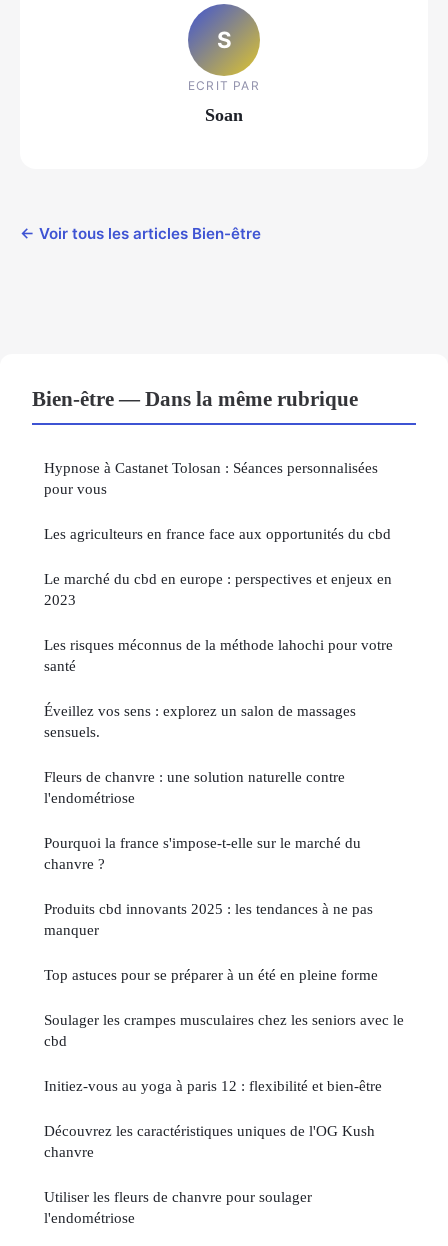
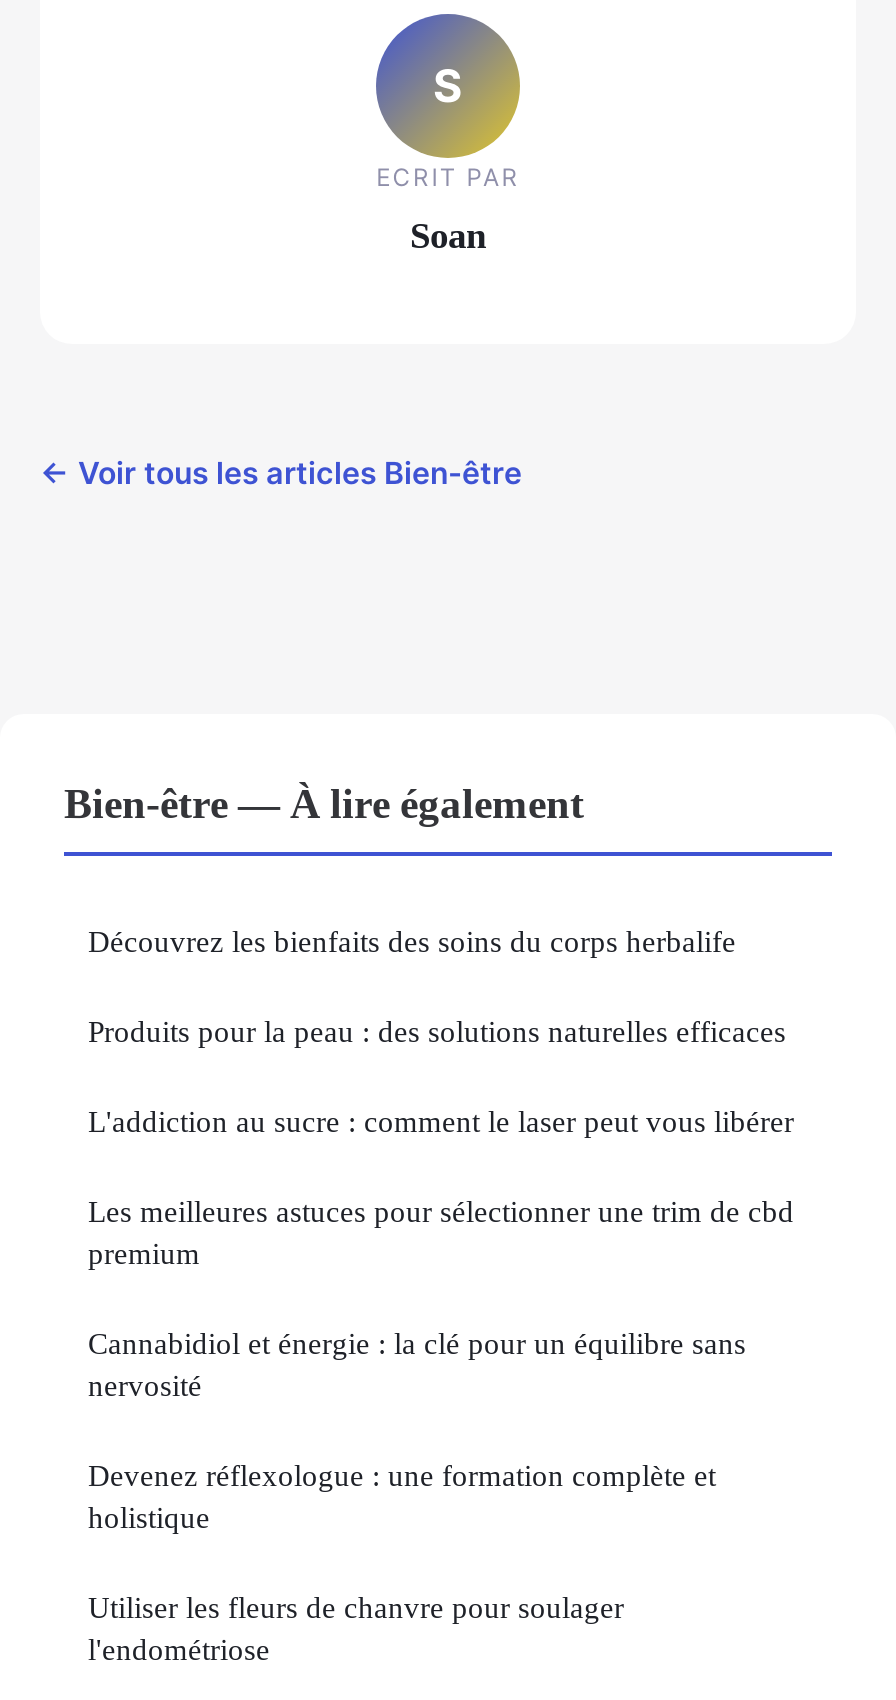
- Bien-être — Dans la même rubrique
- Hypnose à Castanet Tolosan : Séances personnalisées
- pour vous
- Les agriculteurs en france face aux opportunités du cbd
- Le marché du cbd en europe : perspectives et enjeux en
- 2023
- Les risques méconnus de la méthode lahochi pour votre
- santé
- Éveillez vos sens : explorez un salon de massages
- sensuels.
- Fleurs de chanvre : une solution naturelle contre
- l'endométriose
- Pourquoi la france s'impose-t-elle sur le marché du
- chanvre ?
- Produits cbd innovants 2025 : les tendances à ne pas
- manquer
- Top astuces pour se préparer à un été en pleine forme
- Soulager les crampes musculaires chez les seniors avec le
- cbd
- Initiez-vous au yoga à paris 12 : flexibilité et bien-être
- Découvrez les caractéristiques uniques de l'OG Kush
- chanvre
+ Bien-être — À lire également
+ Découvrez les bienfaits des soins du corps herbalife
+ Produits pour la peau : des solutions naturelles efficaces
+ L'addiction au sucre : comment le laser peut vous libérer
+ Les meilleures astuces pour sélectionner une trim de cbd
+ premium
+ Cannabidiol et énergie : la clé pour un équilibre sans
+ nervosité
+ Devenez réflexologue : une formation complète et
+ holistique
